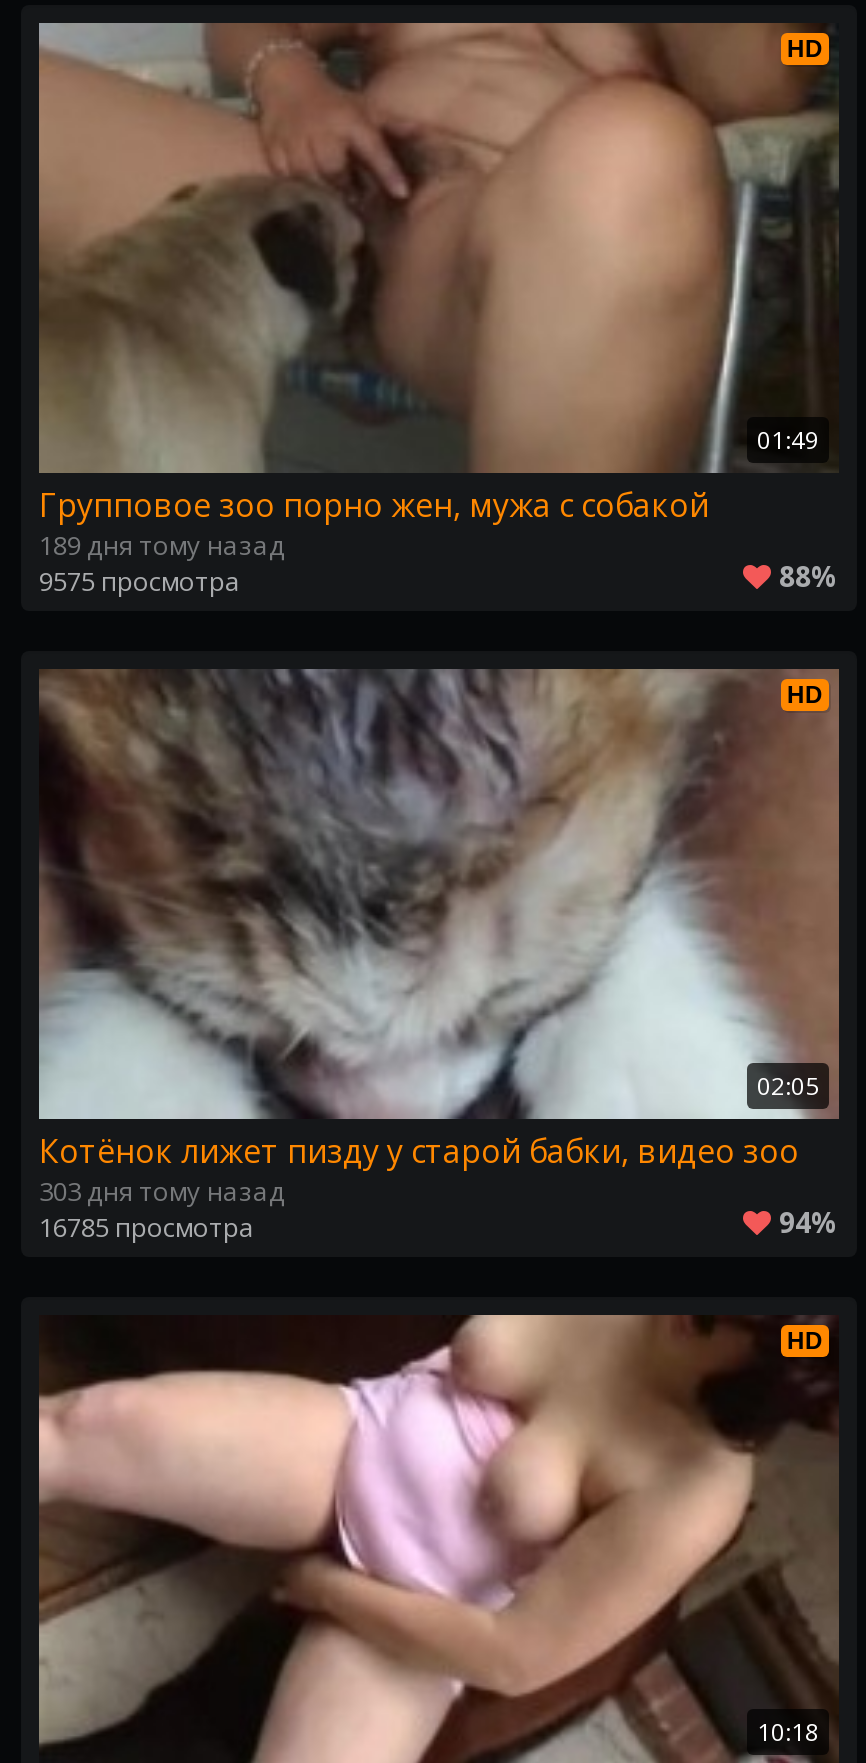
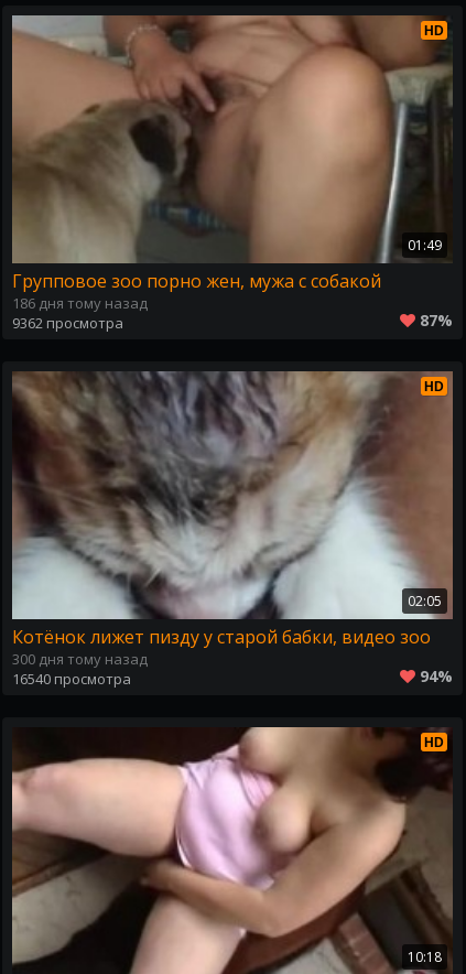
- 189 дня тому назад
+ 186 дня тому назад

- 9575 просмотра
+ 9362 просмотра

- 88%
+ 87%

- 303 дня тому назад
+ 300 дня тому назад

- 16785 просмотра
+ 16540 просмотра
